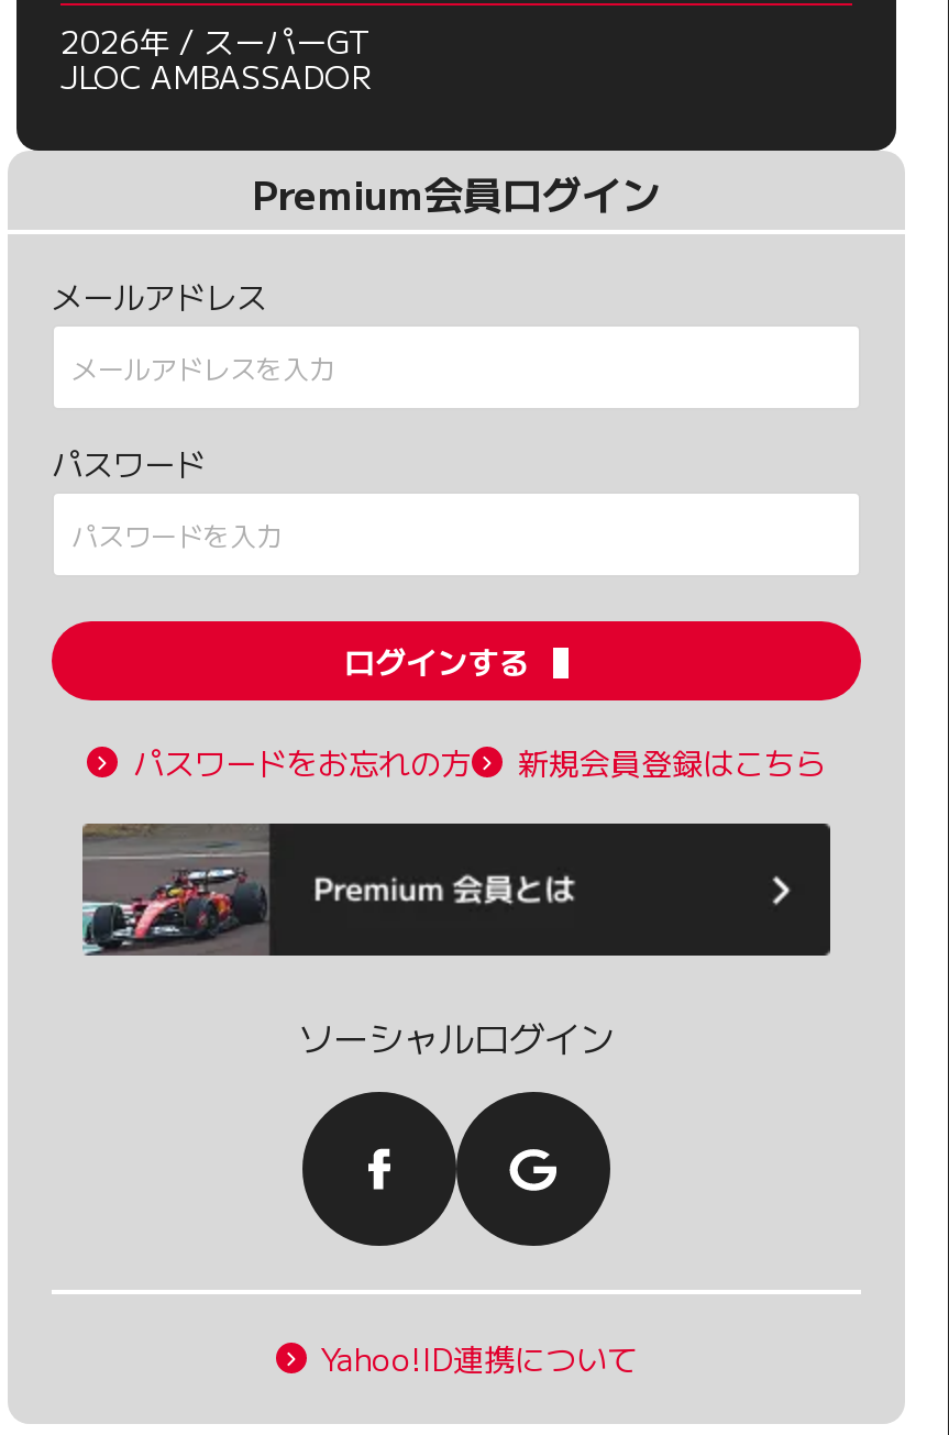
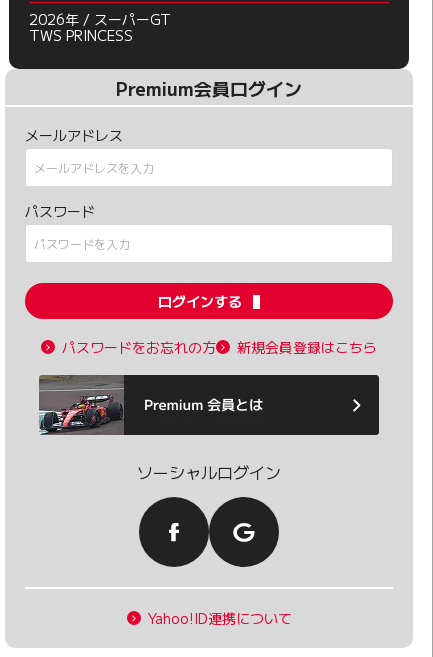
- JLOC AMBASSADOR
+ TWS PRINCESS
